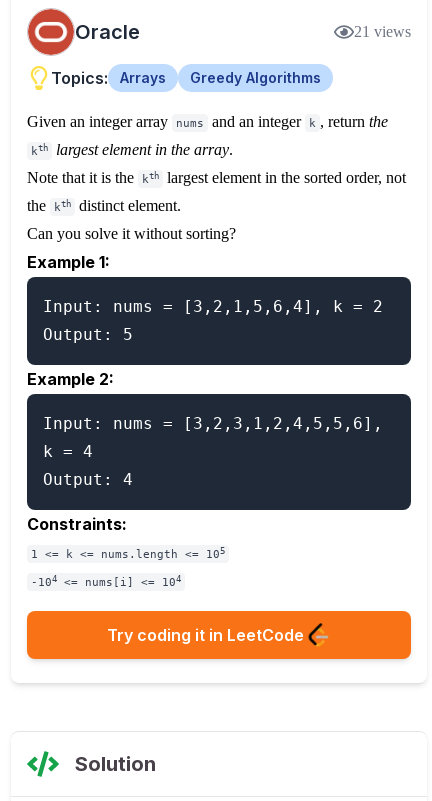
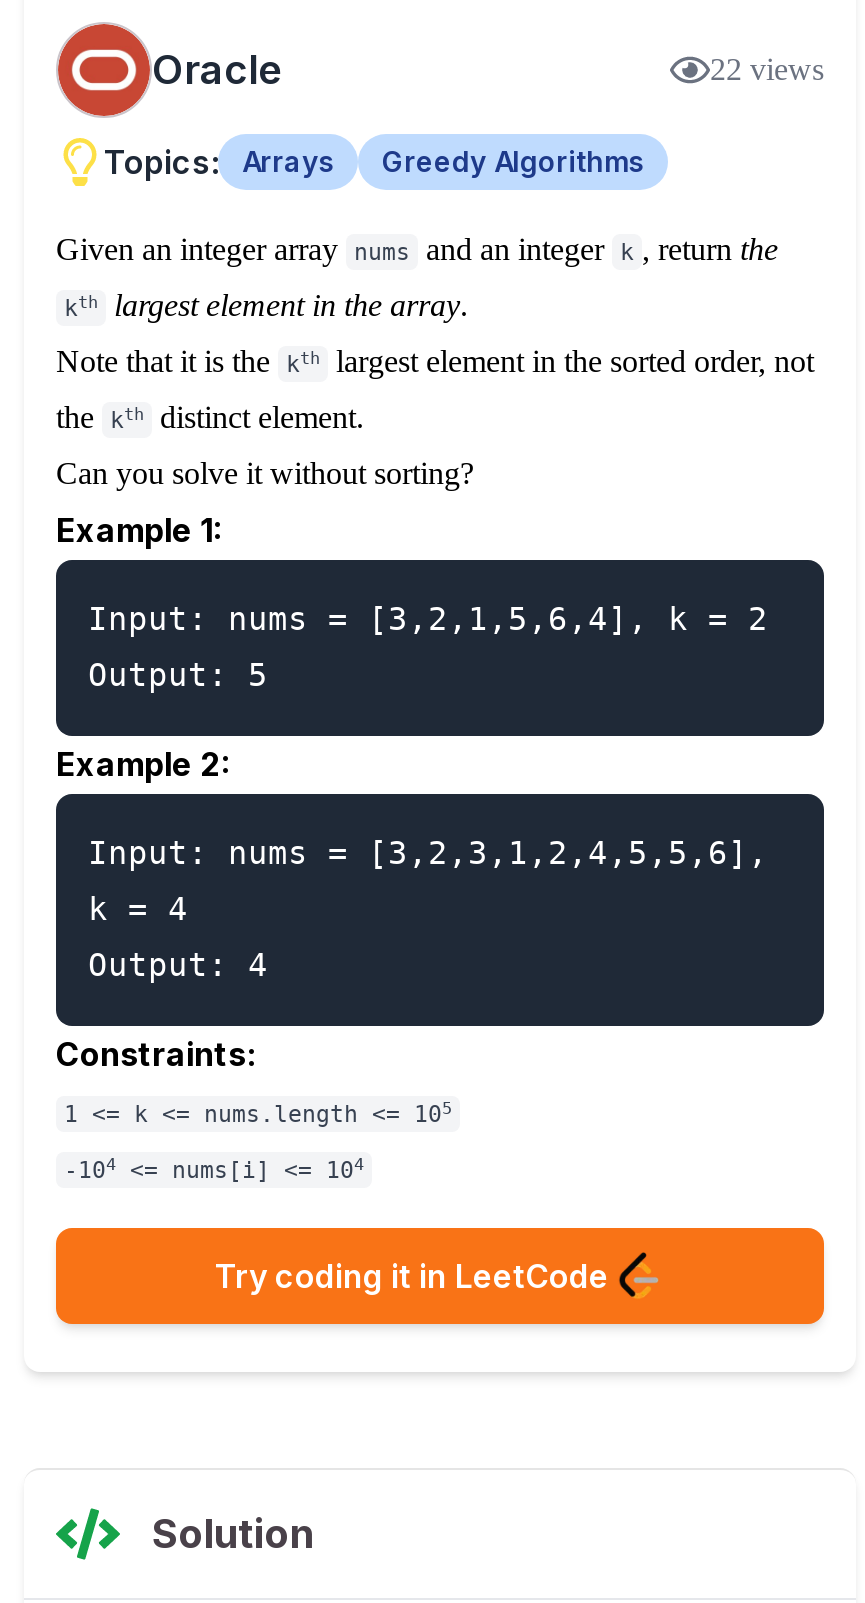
- 21 views
+ 22 views
